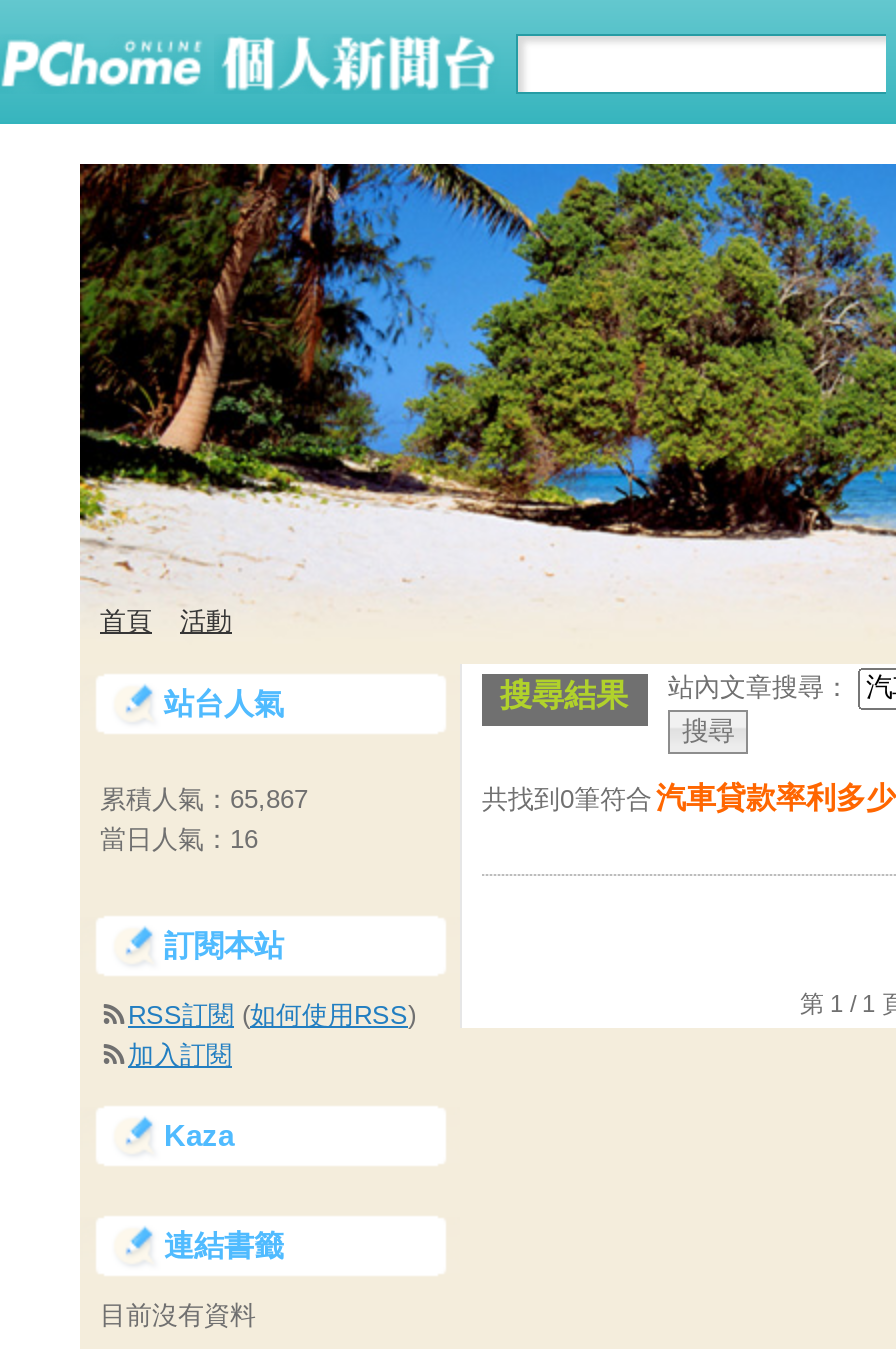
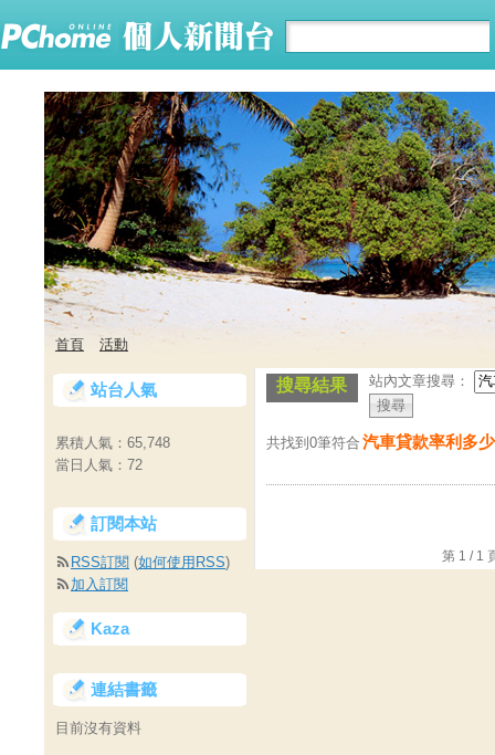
- 累積人氣：65,867
+ 累積人氣：65,748

- 當日人氣：16
+ 當日人氣：72
